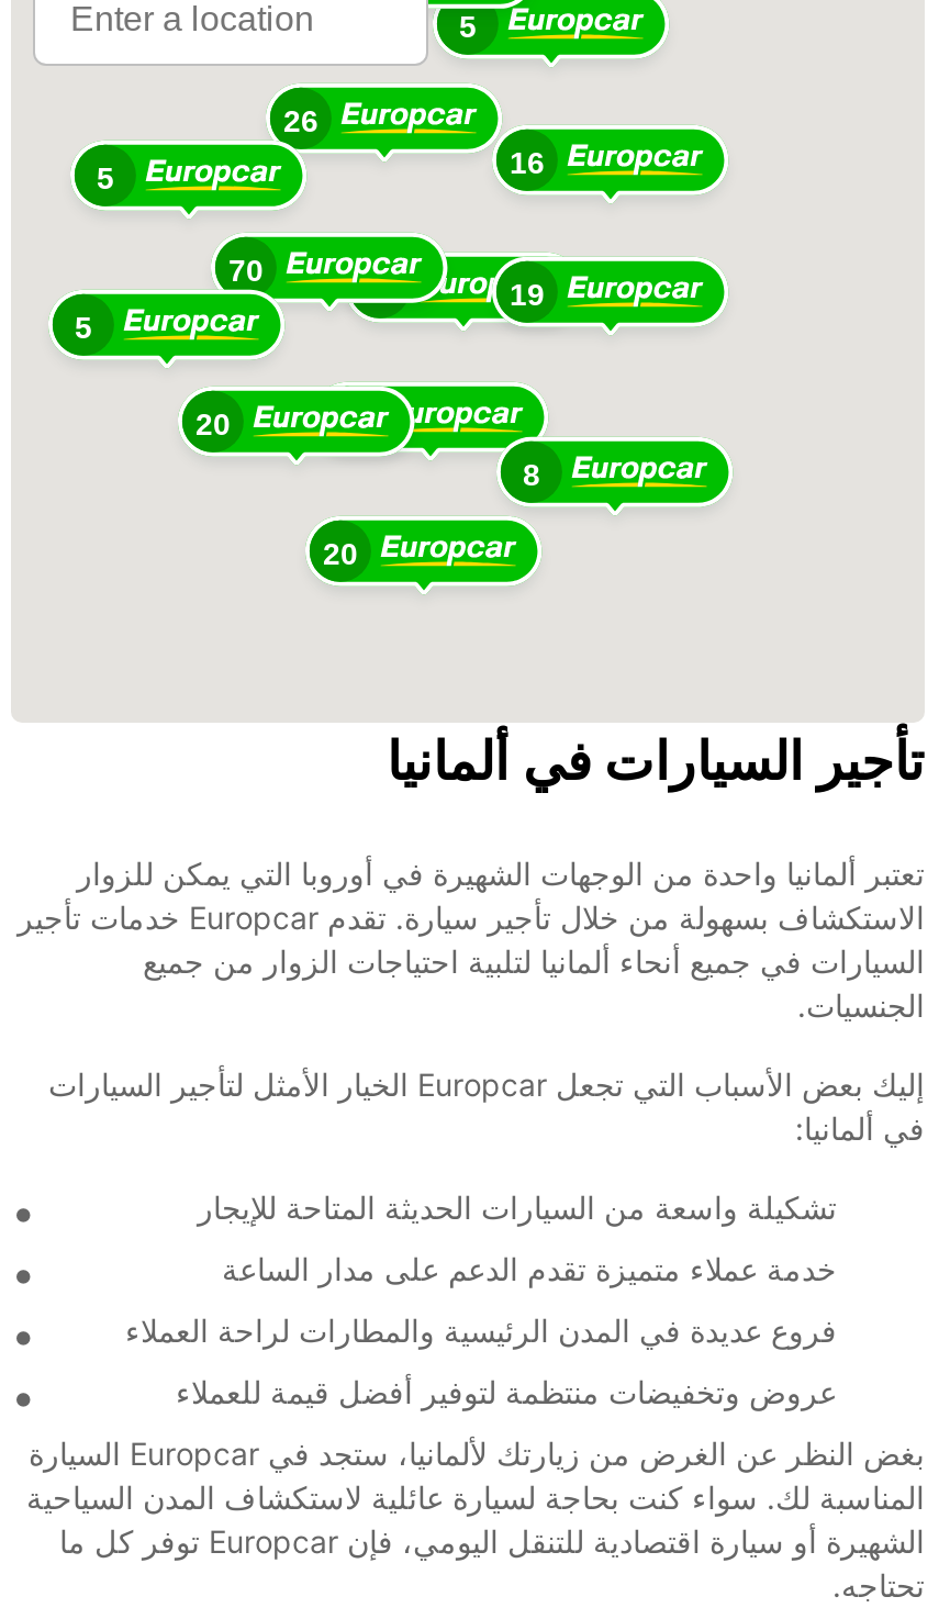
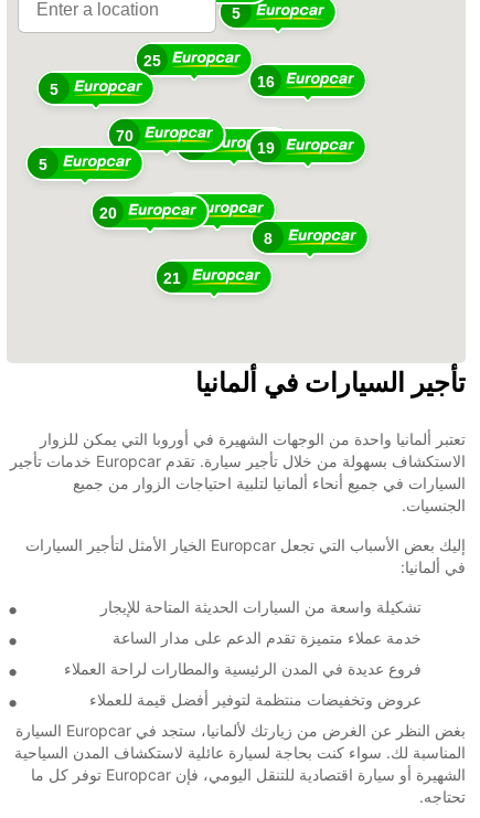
- 26
+ 25

- 20
+ 21
